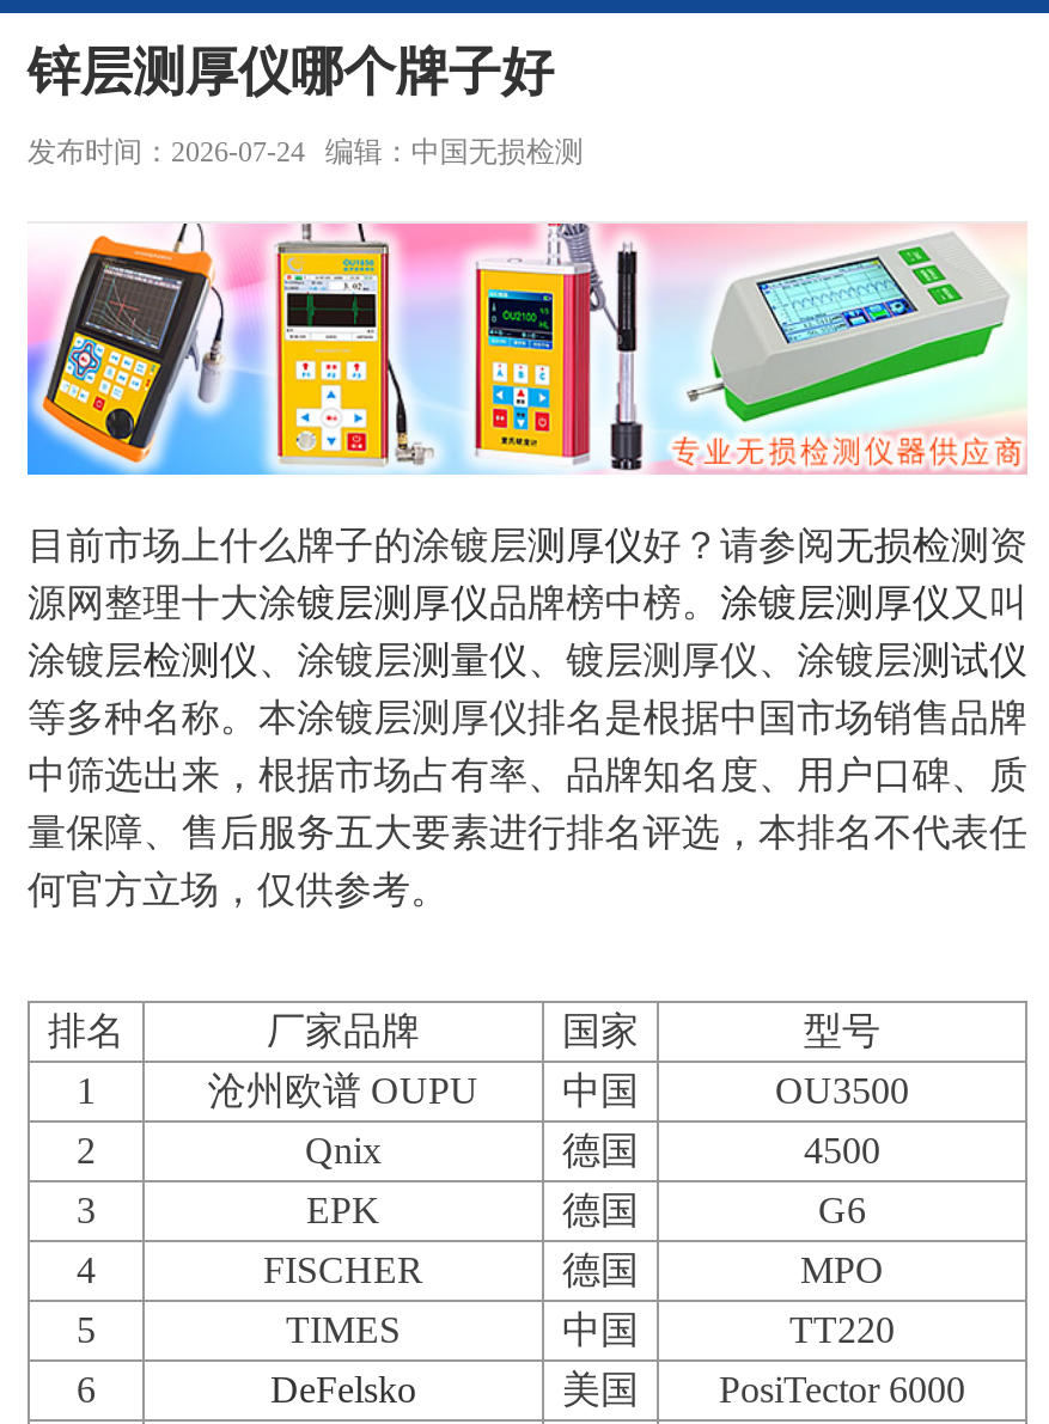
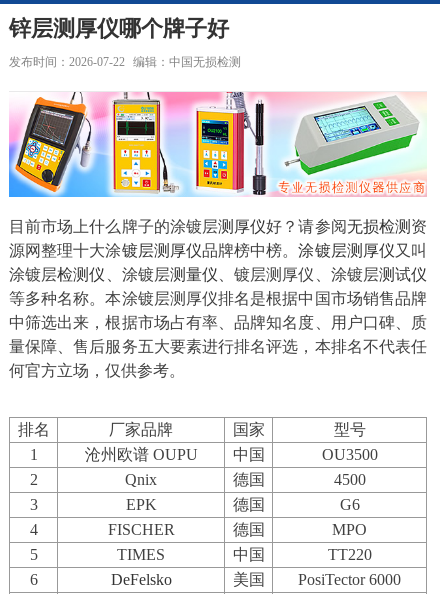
- 发布时间：2026-07-24 编辑：中国无损检测
+ 发布时间：2026-07-22 编辑：中国无损检测
